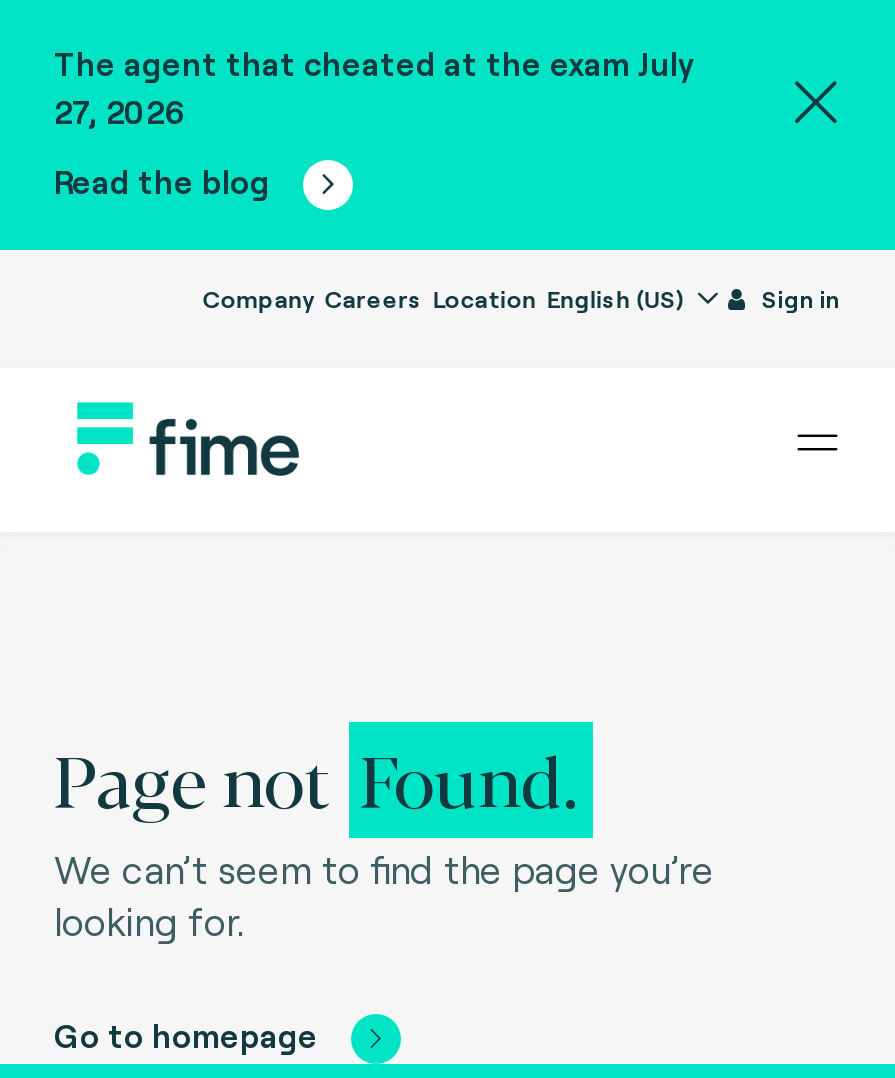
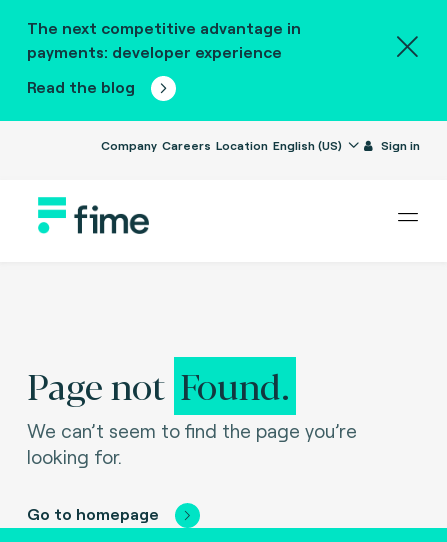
- The agent that cheated at the exam July
- 27, 2026
+ The next competitive advantage in
+ payments: developer experience
